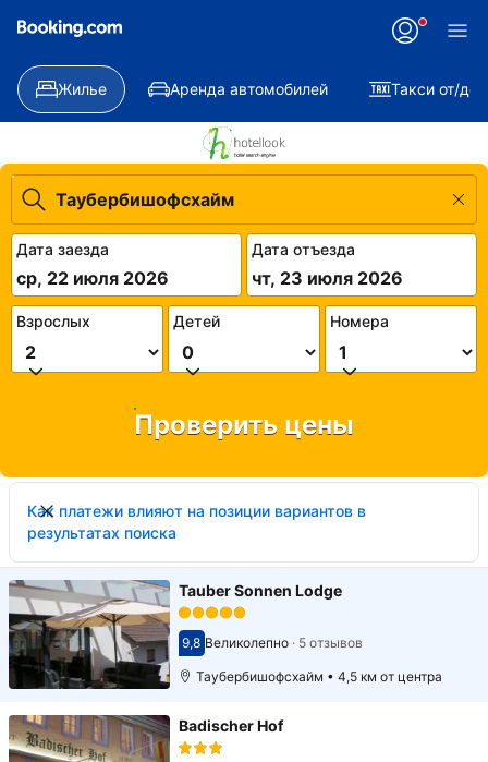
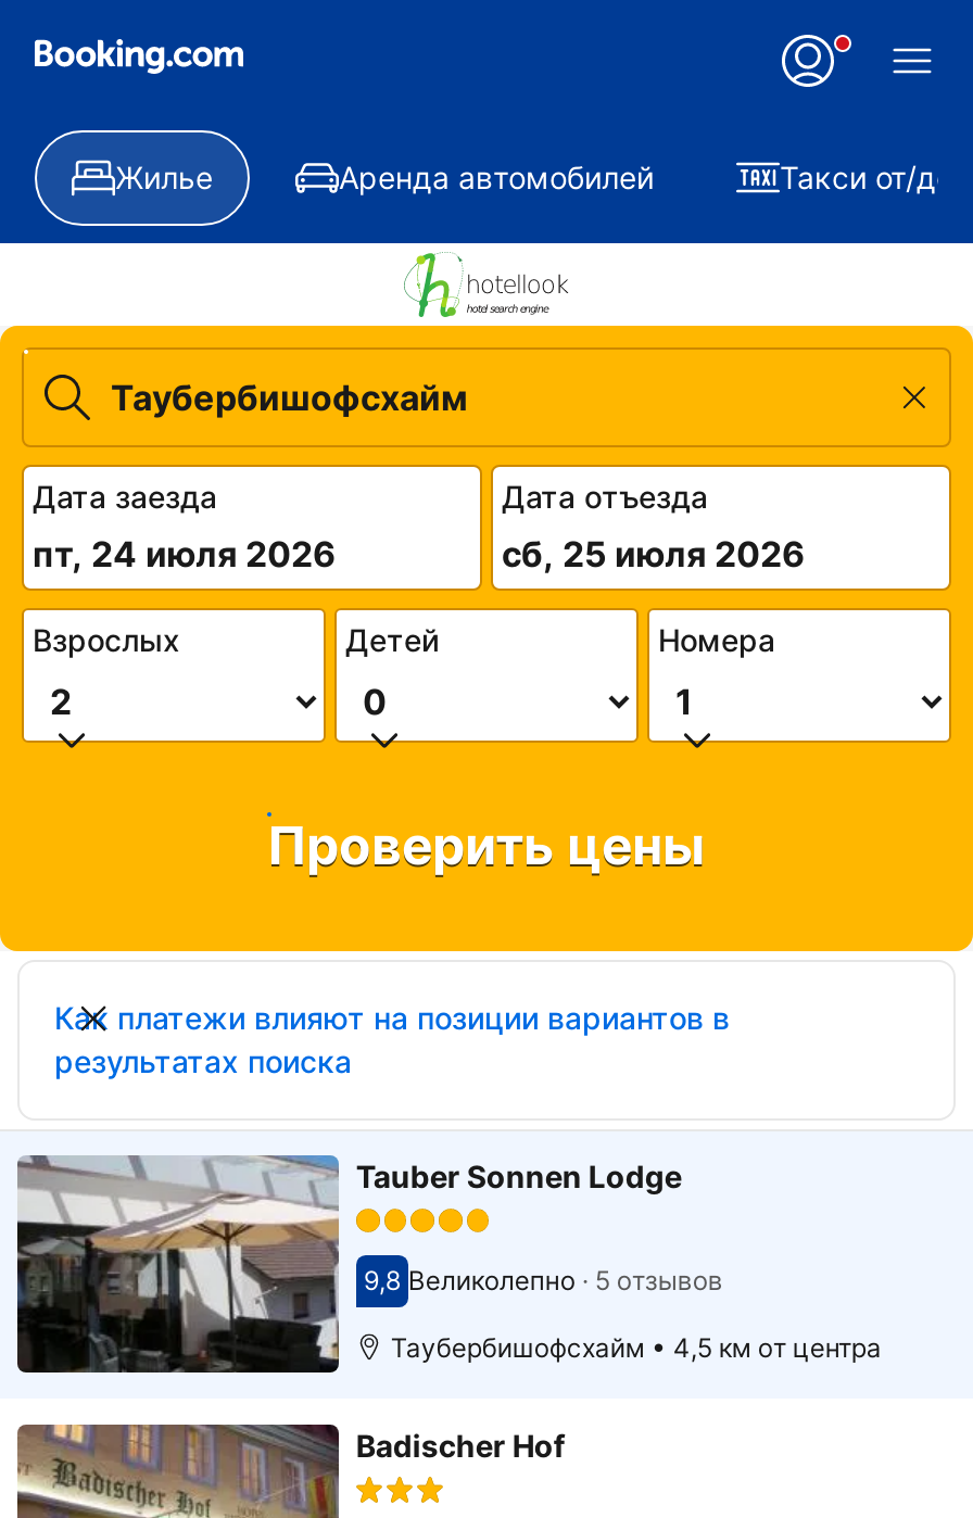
- ср, 22 июля 2026
+ пт, 24 июля 2026

- чт, 23 июля 2026
+ сб, 25 июля 2026
